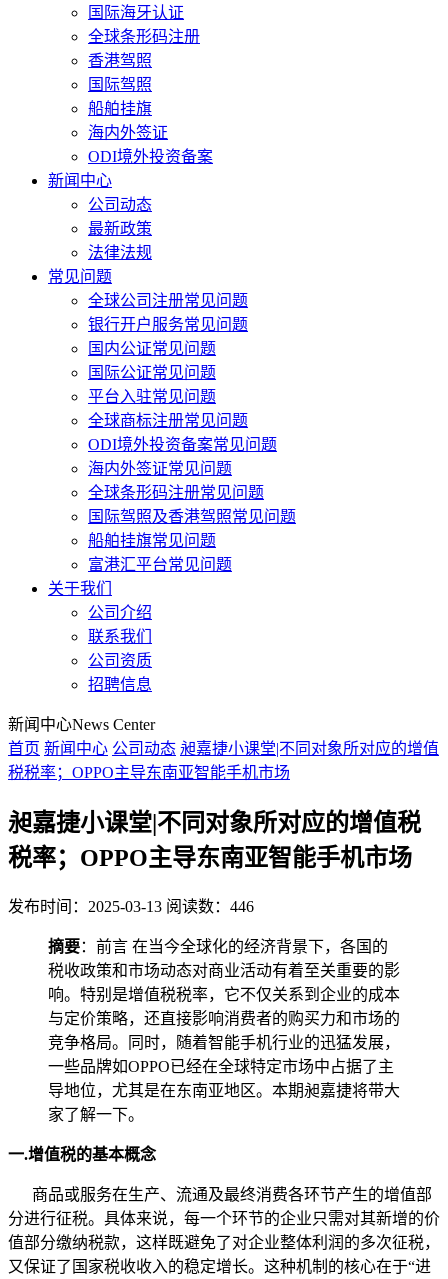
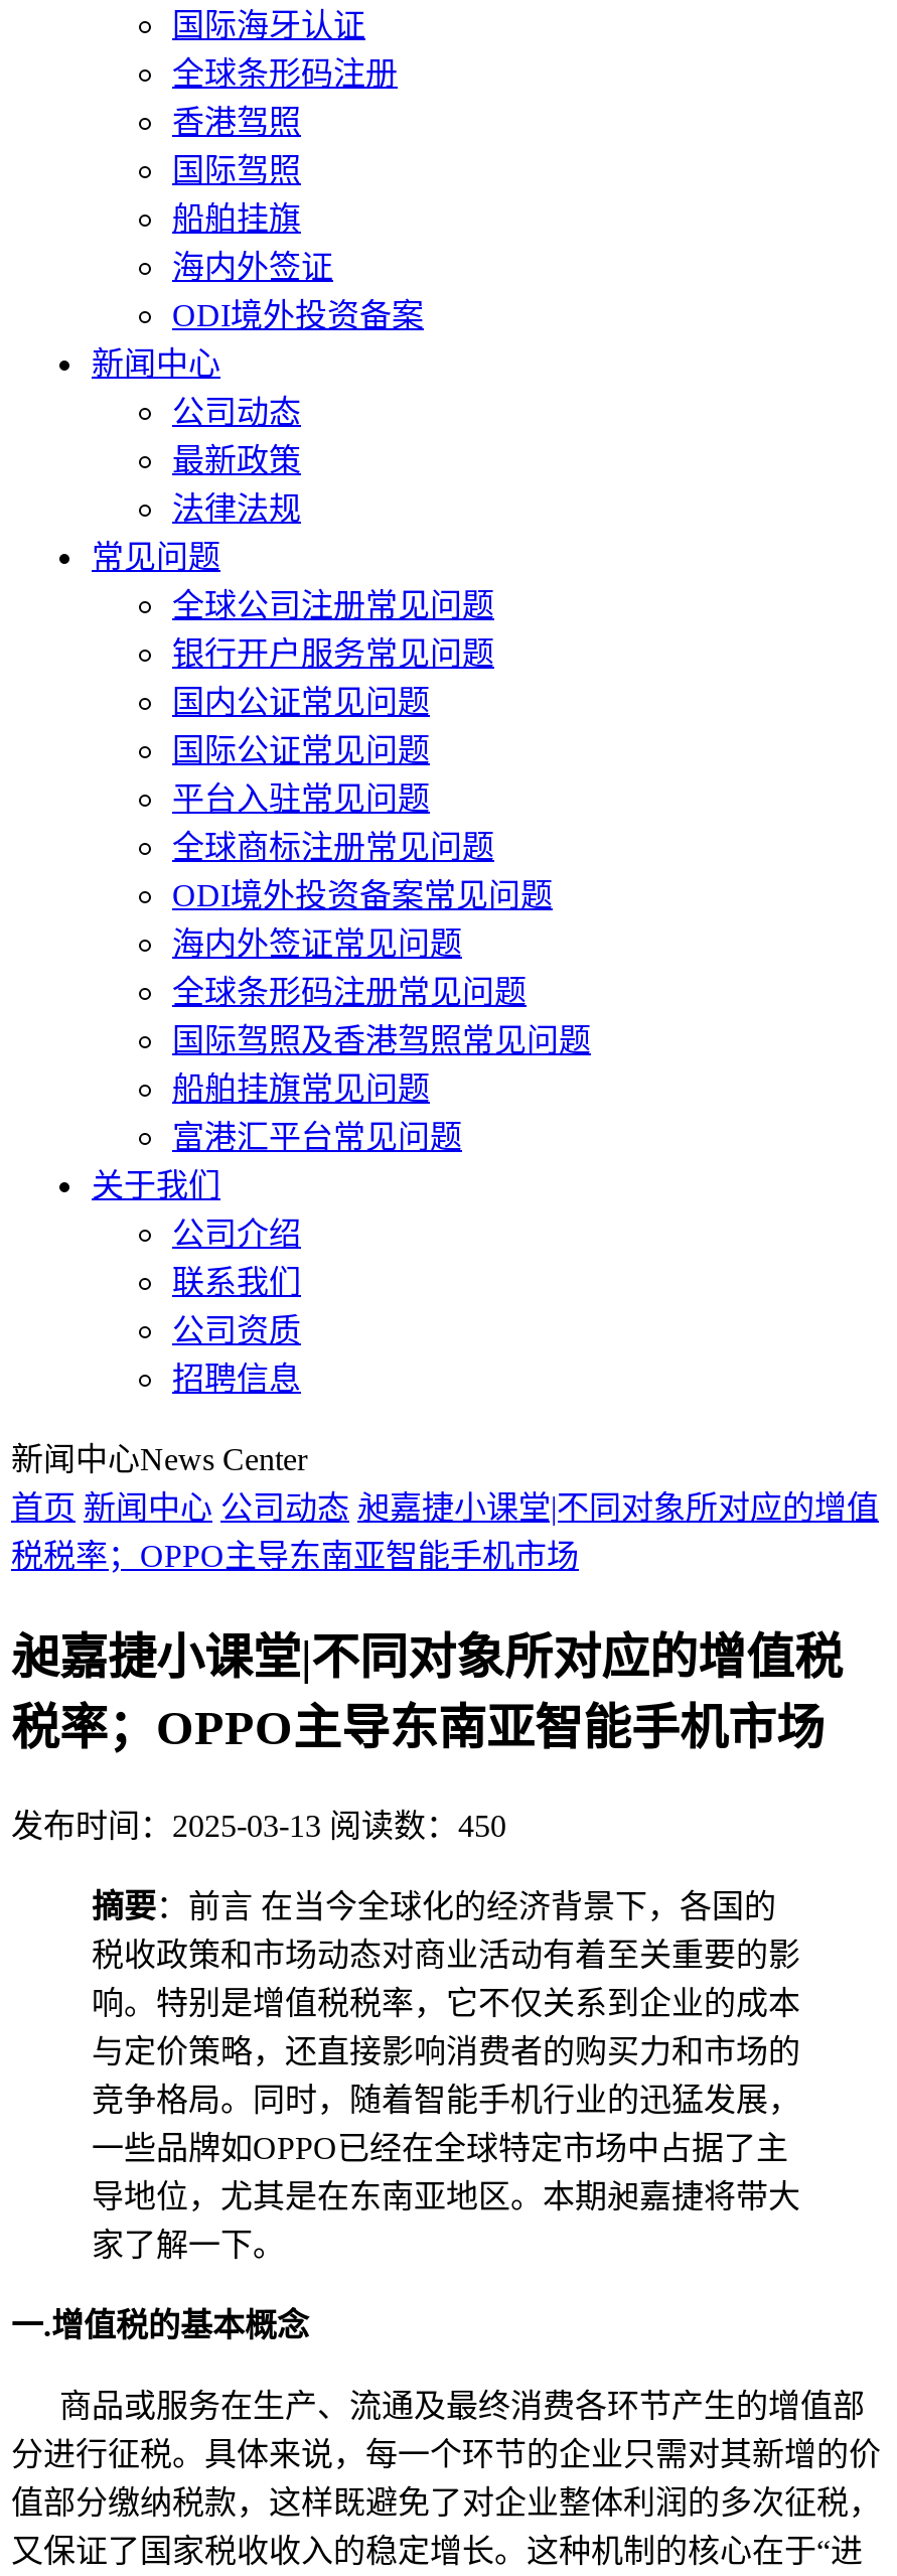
- 发布时间：2025-03-13 阅读数：446
+ 发布时间：2025-03-13 阅读数：450
